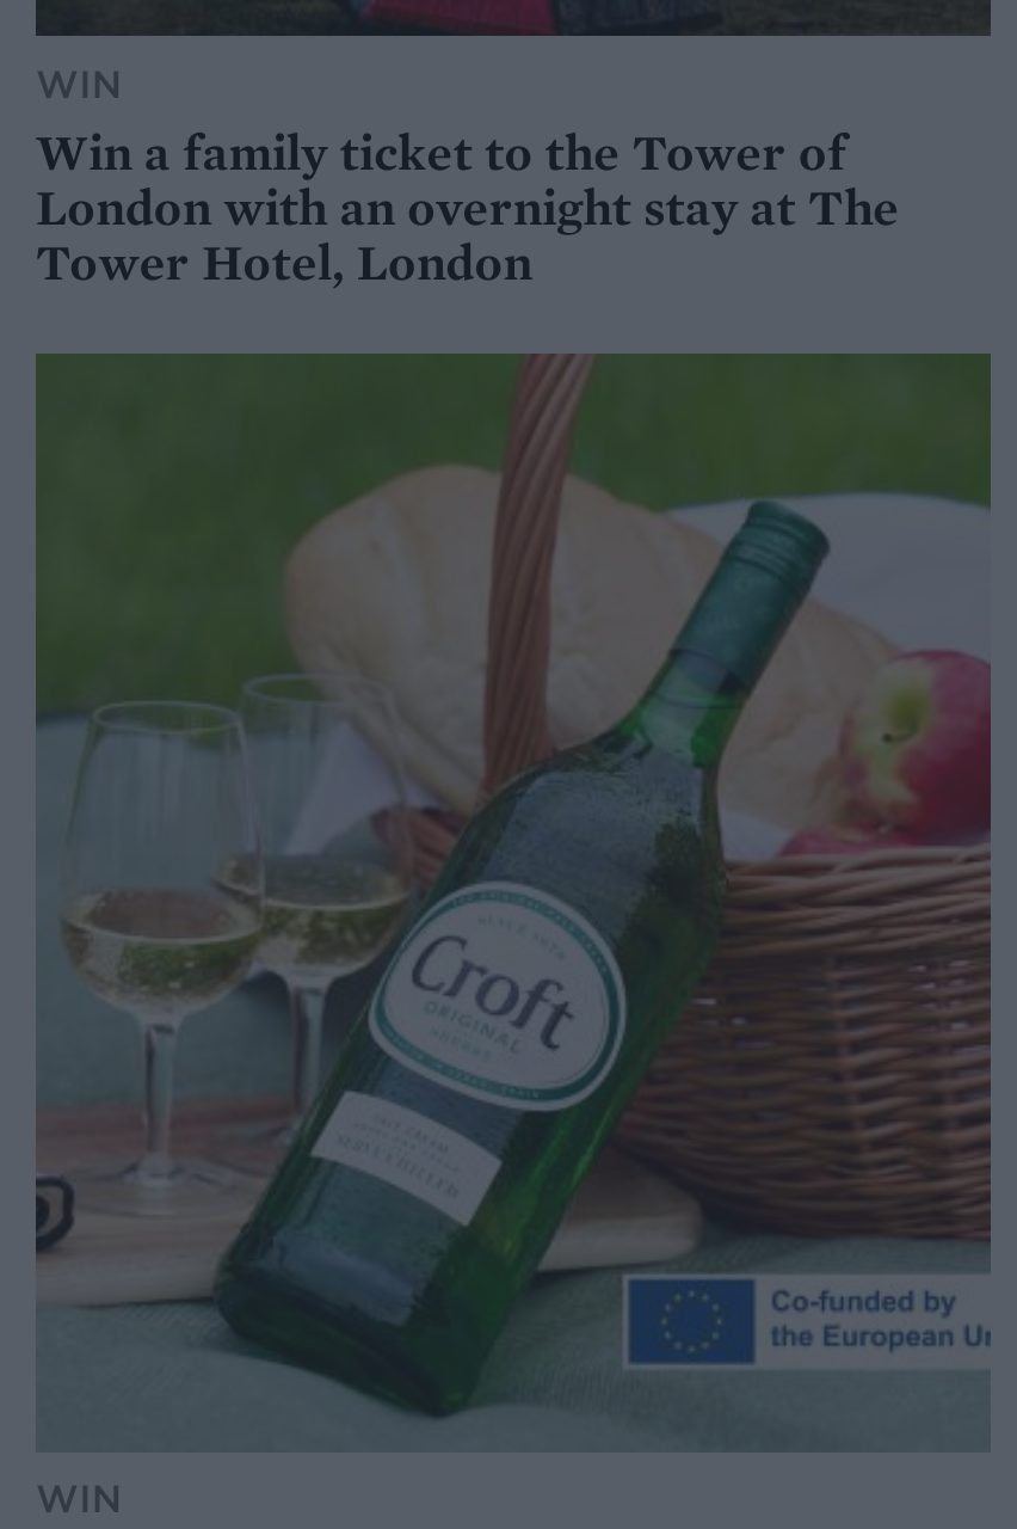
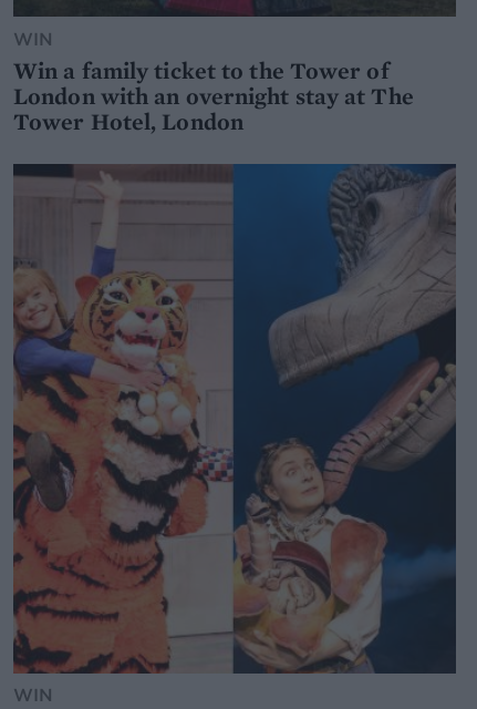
- [image]
+ [image]
